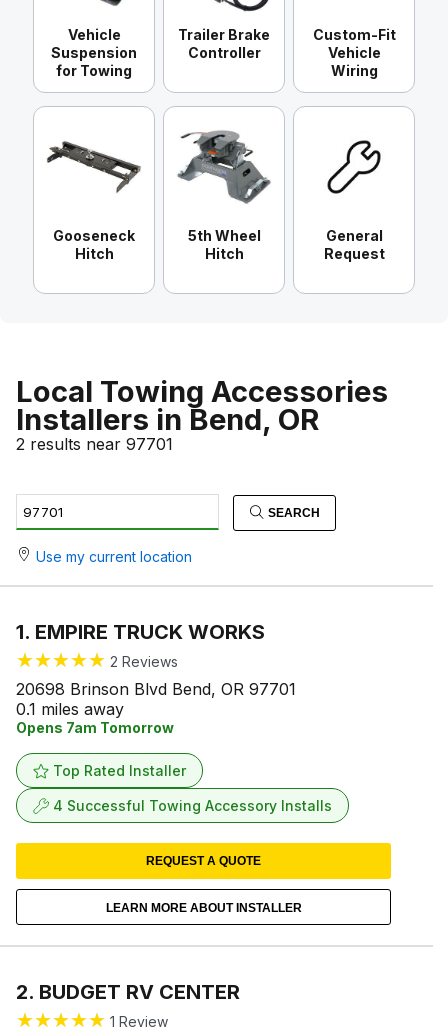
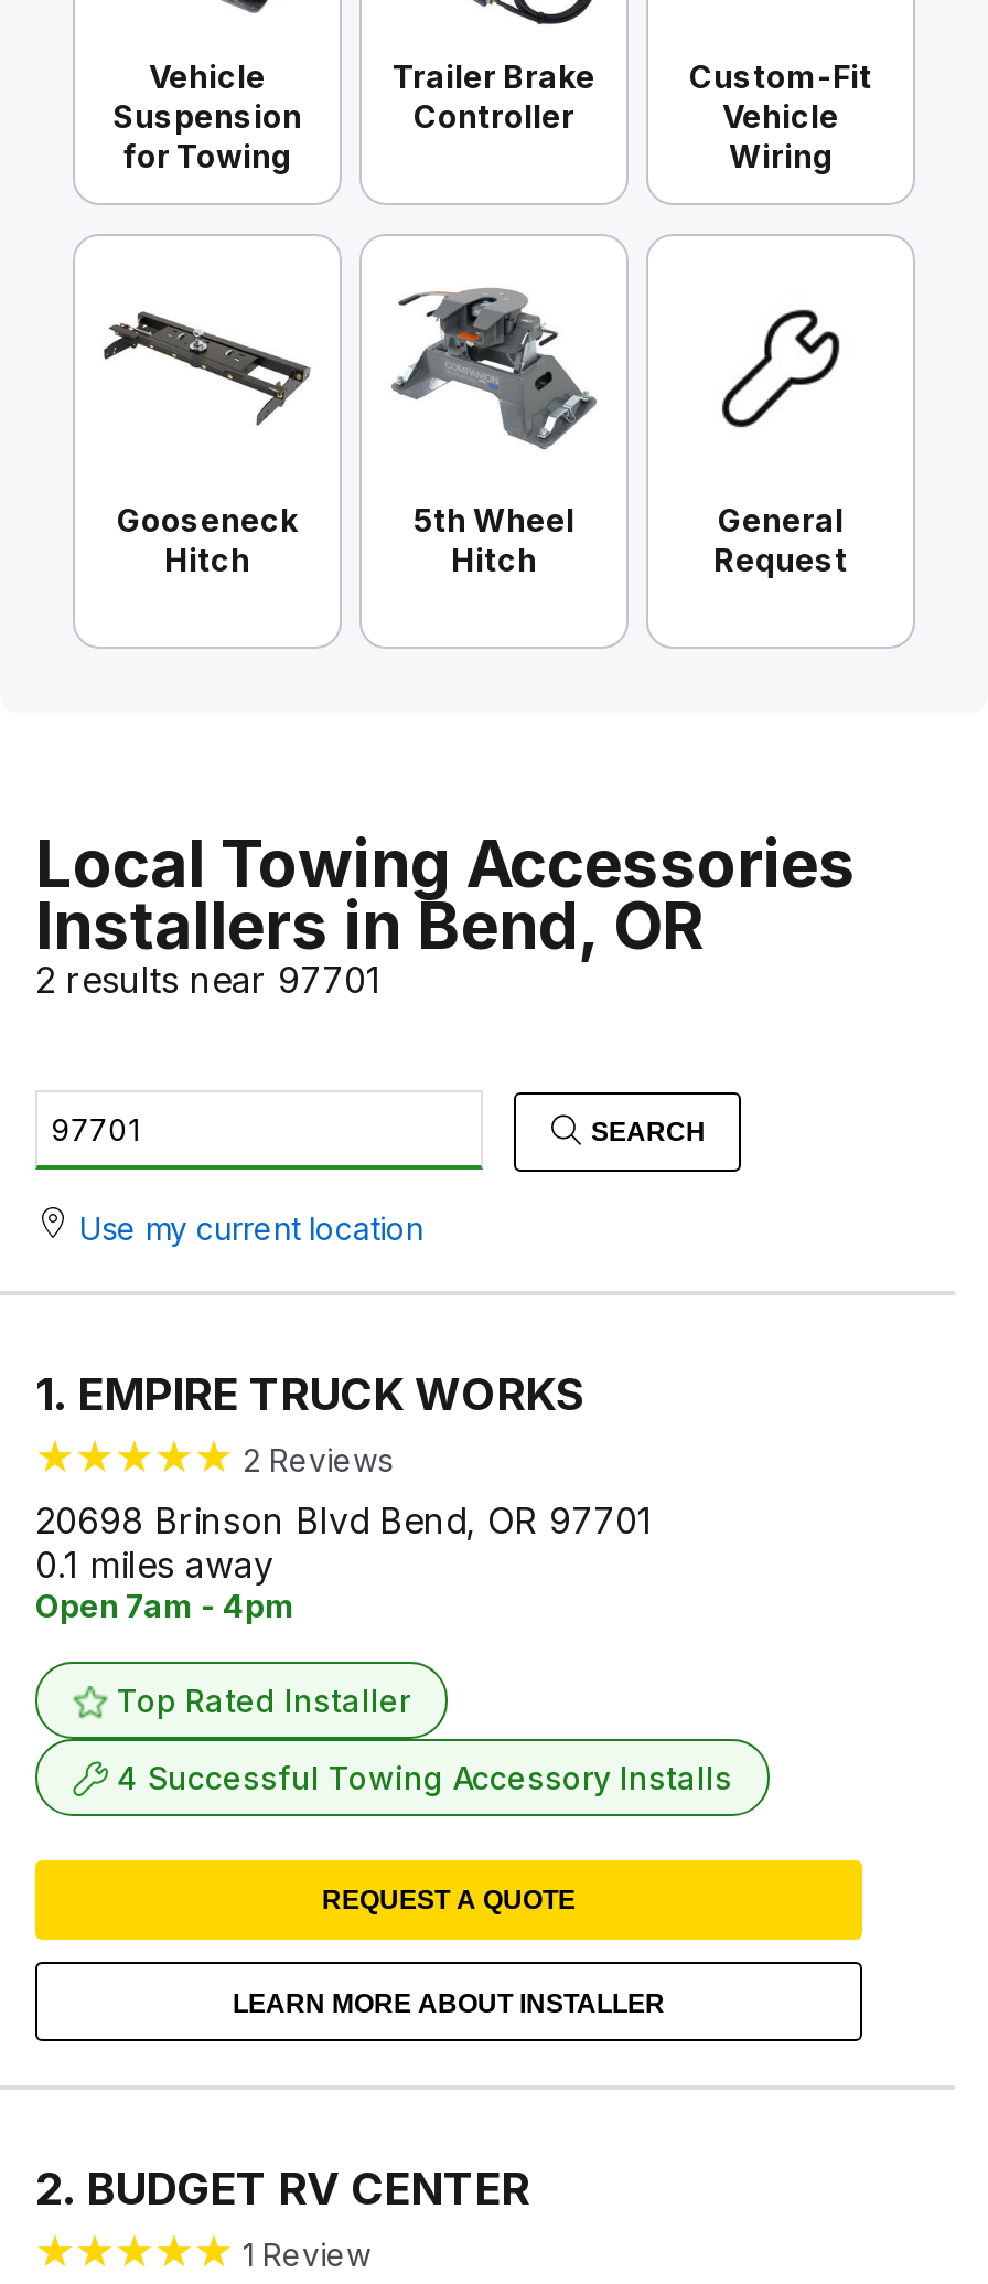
- Opens 7am Tomorrow
+ Open 7am - 4pm
